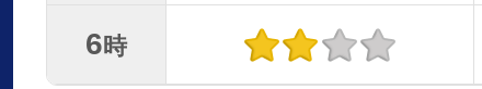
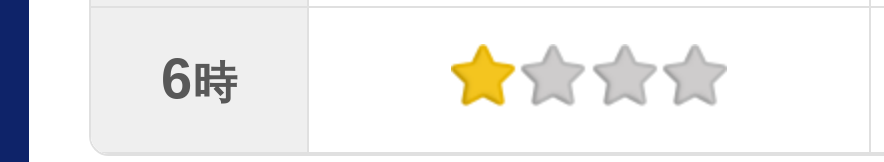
- [image]
+ [image]
